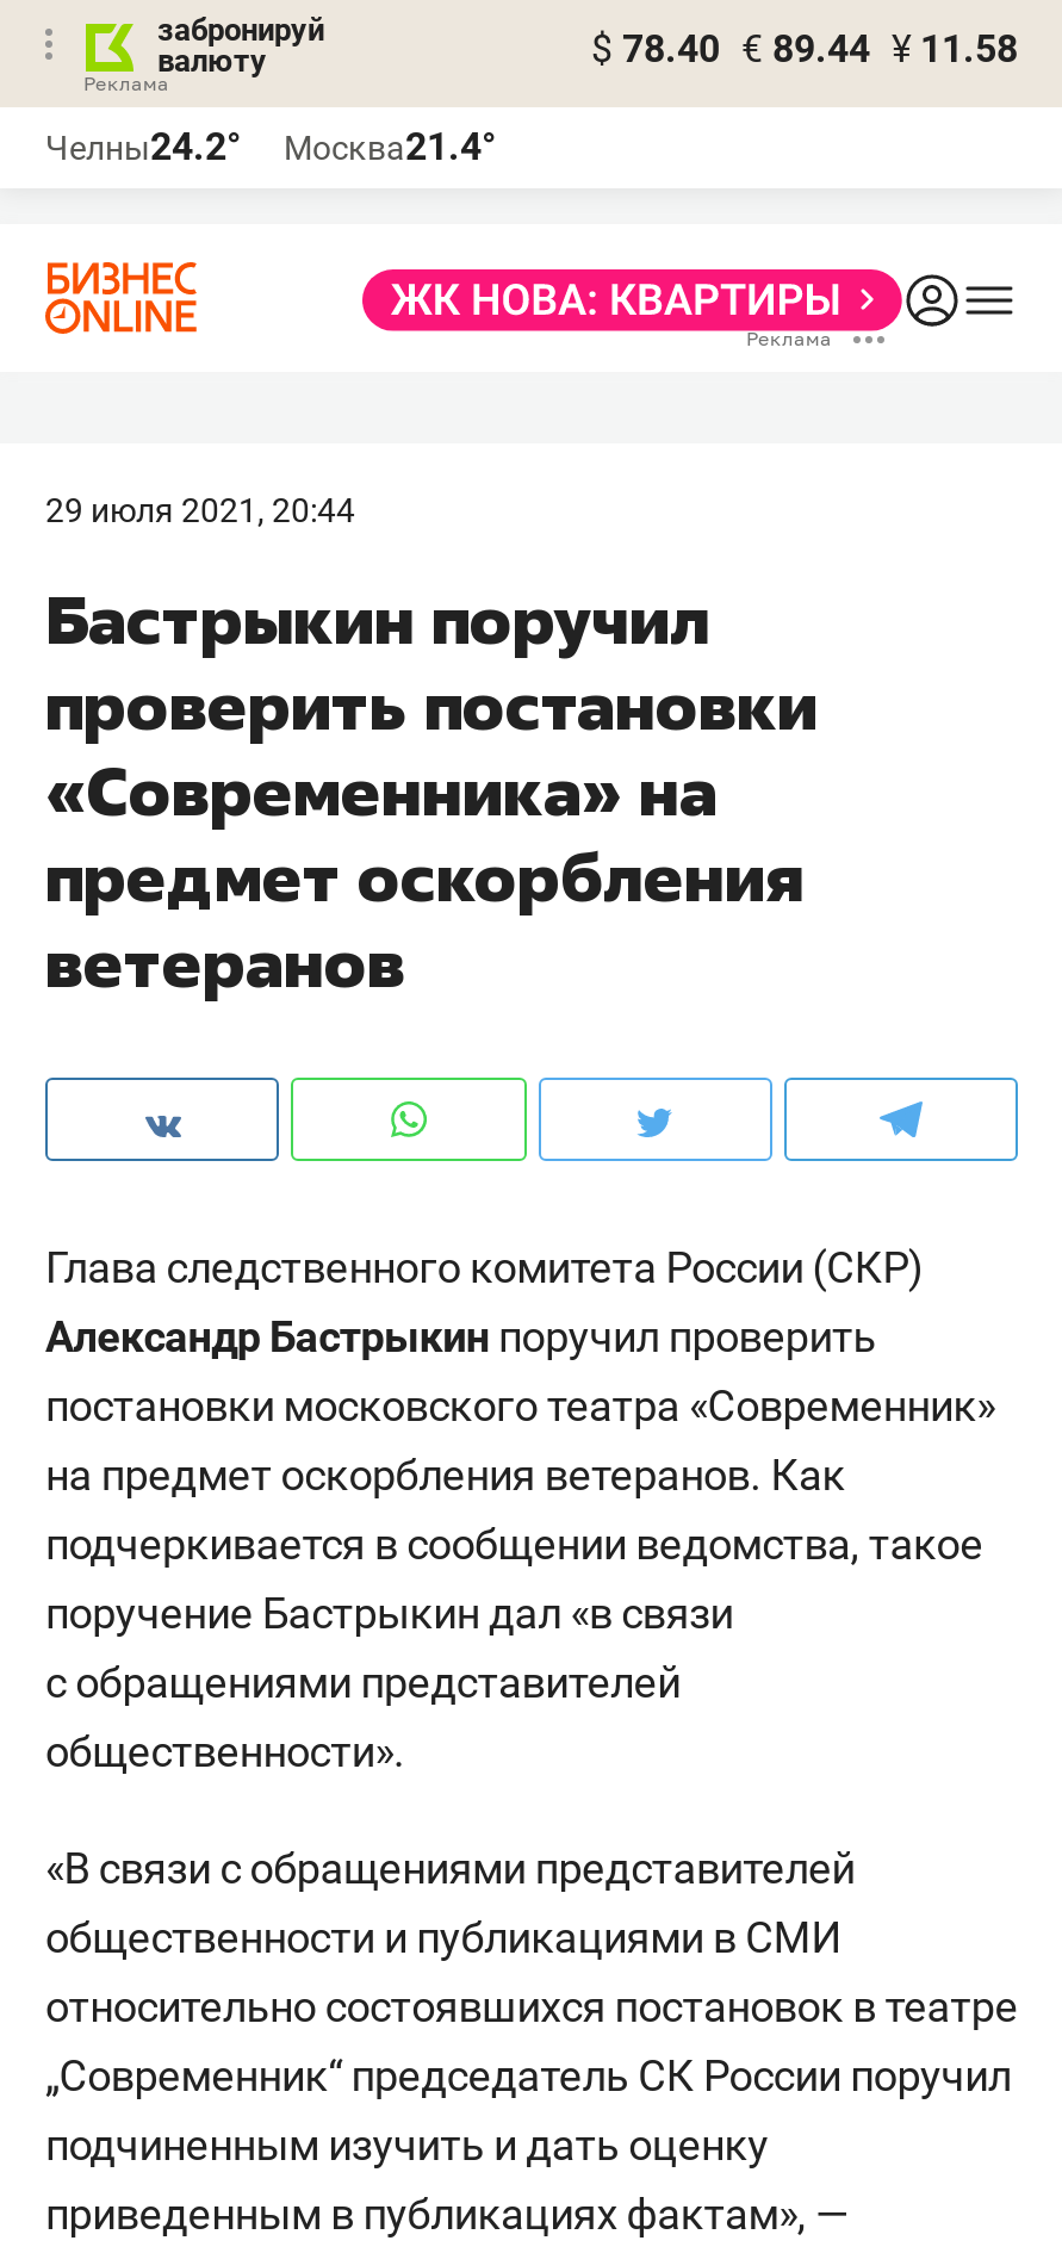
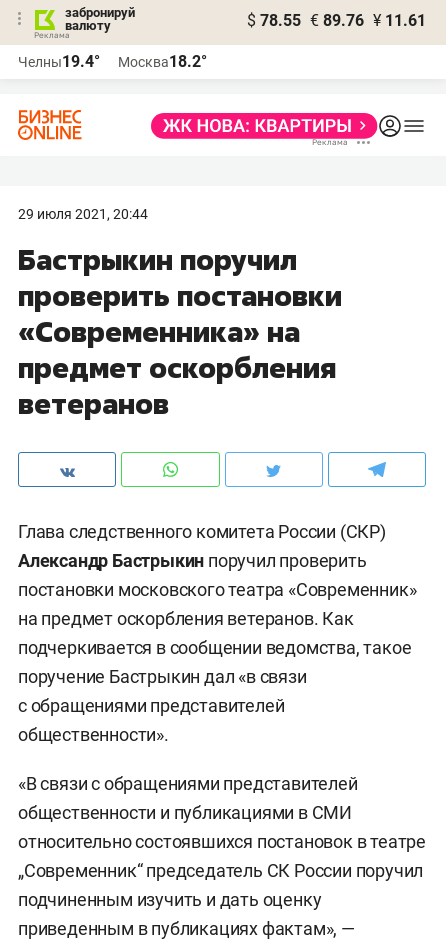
- $ 78.40 € 89.44 ¥ 11.58
+ $ 78.55 € 89.76 ¥ 11.61

- Челны24.2°
+ Челны19.4°

- Москва21.4°
+ Москва18.2°
